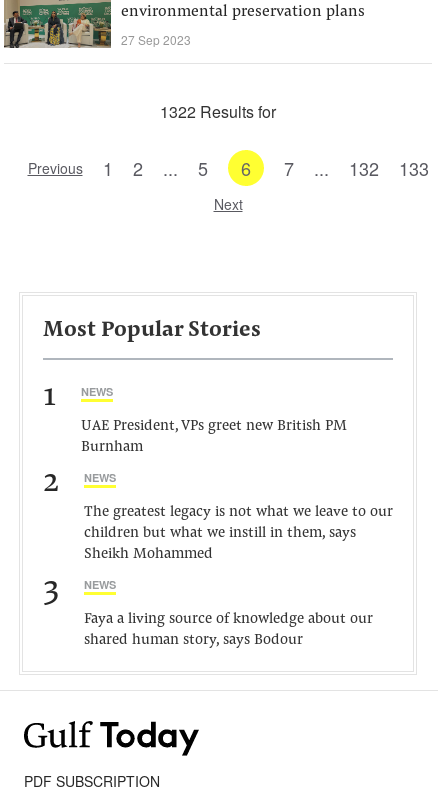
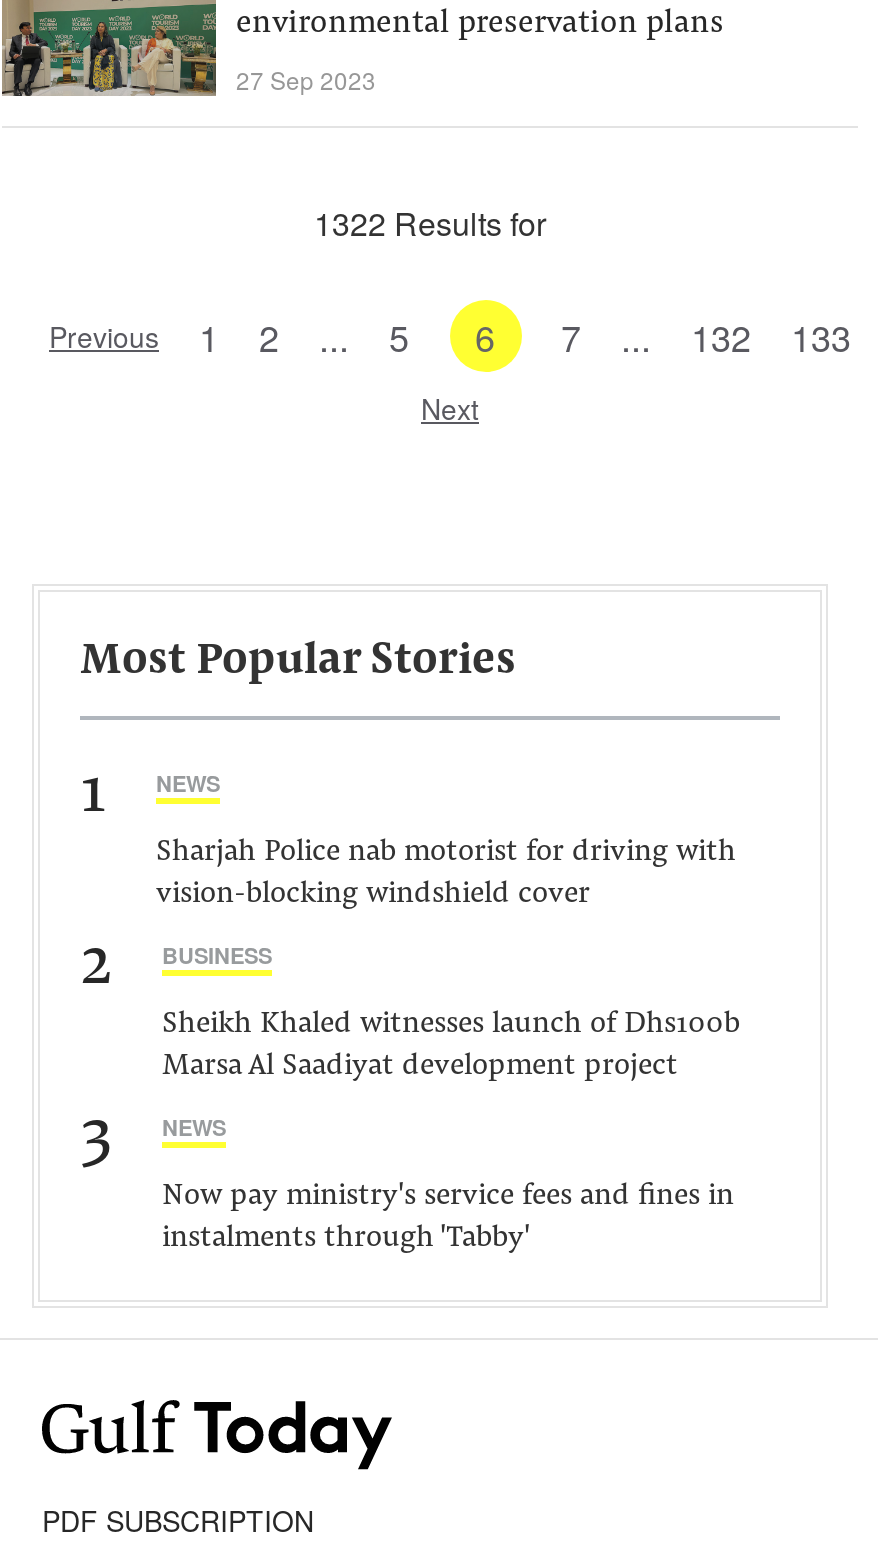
- UAE President, VPs greet new British PM
- Burnham
+ Sharjah Police nab motorist for driving with
+ vision-blocking windshield cover

- NEWS
+ BUSINESS

- The greatest legacy is not what we leave to our
- children but what we instill in them, says
- Sheikh Mohammed
+ Sheikh Khaled witnesses launch of Dhs100b
+ Marsa Al Saadiyat development project

- Faya a living source of knowledge about our
- shared human story, says Bodour
+ Now pay ministry's service fees and fines in
+ instalments through 'Tabby'
